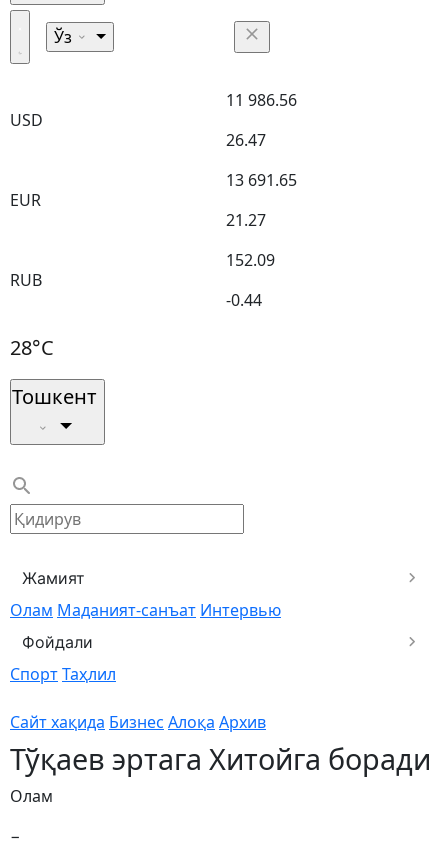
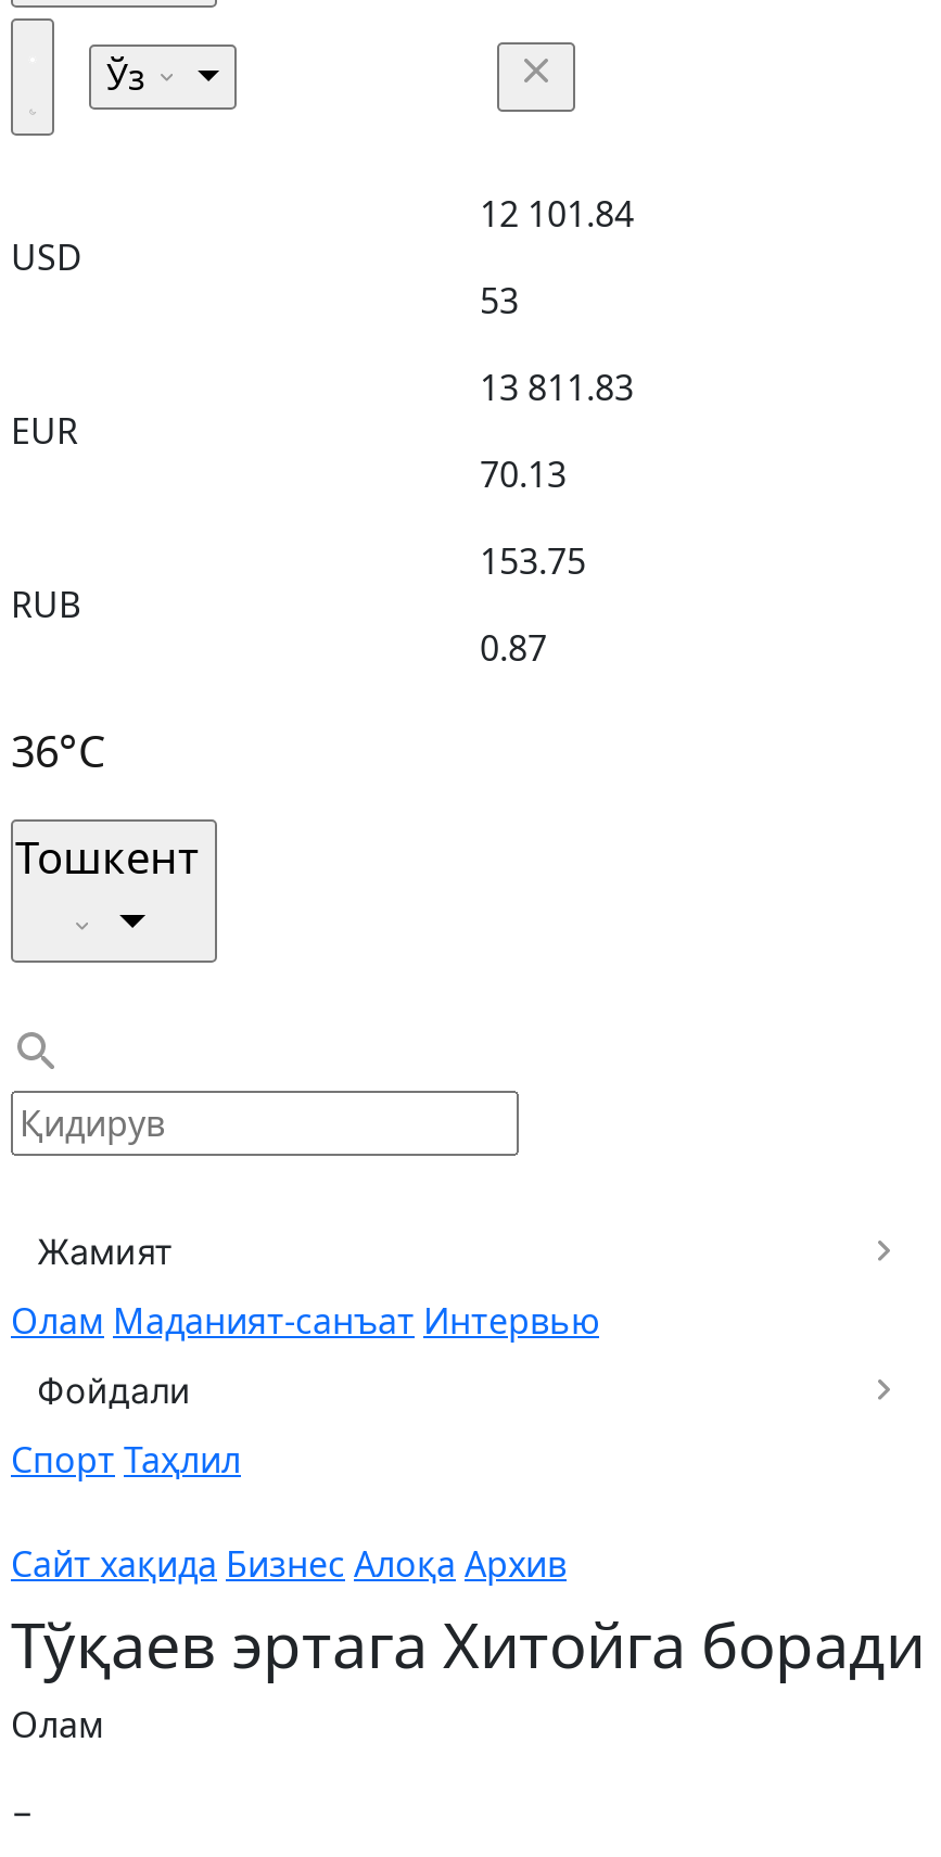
- 11 986.56
+ 12 101.84

- 26.47
+ 53

- 13 691.65
+ 13 811.83

- 21.27
+ 70.13

- 152.09
+ 153.75

- -0.44
+ 0.87

- 28°C
+ 36°C
